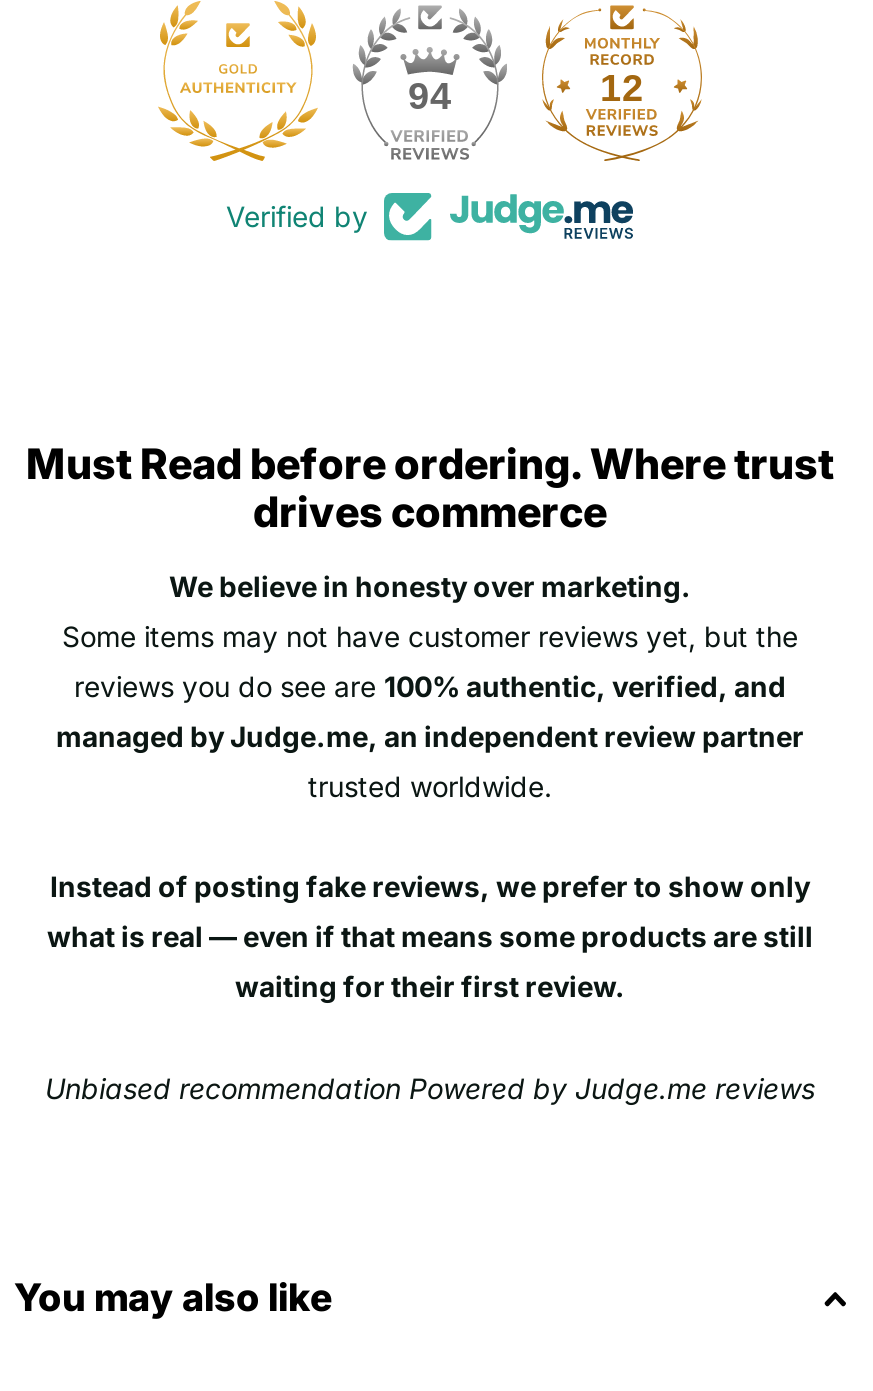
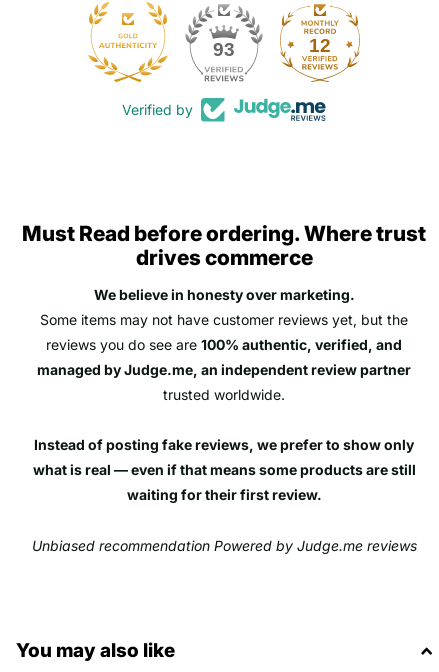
- 94
+ 93
